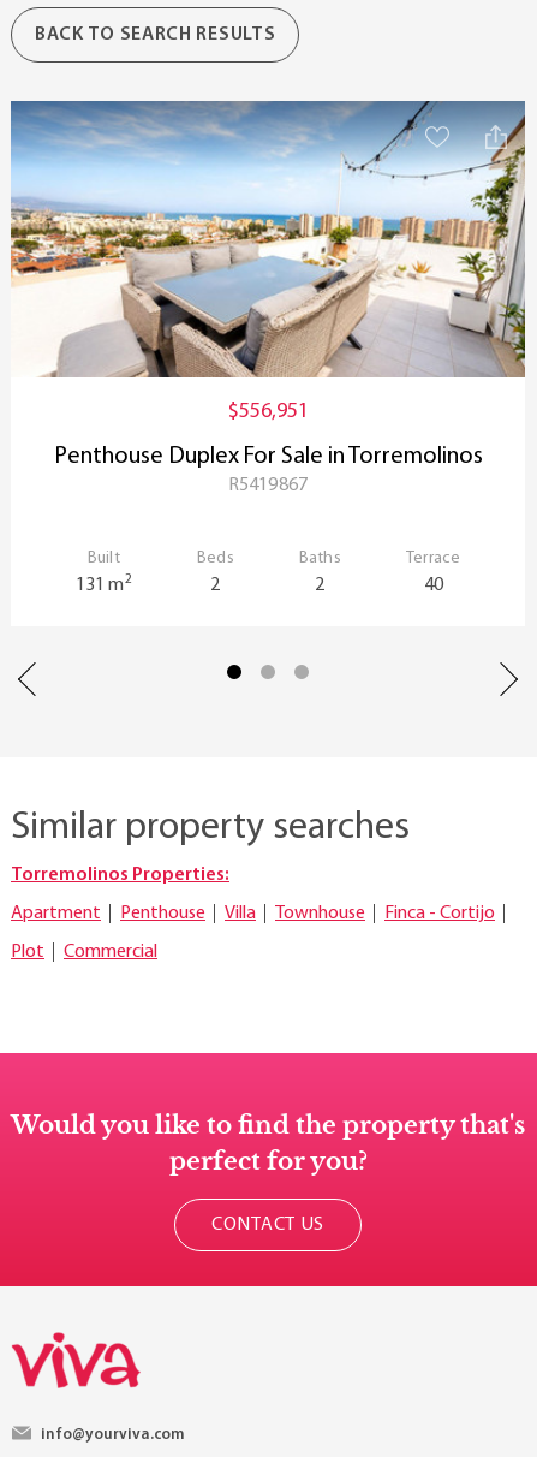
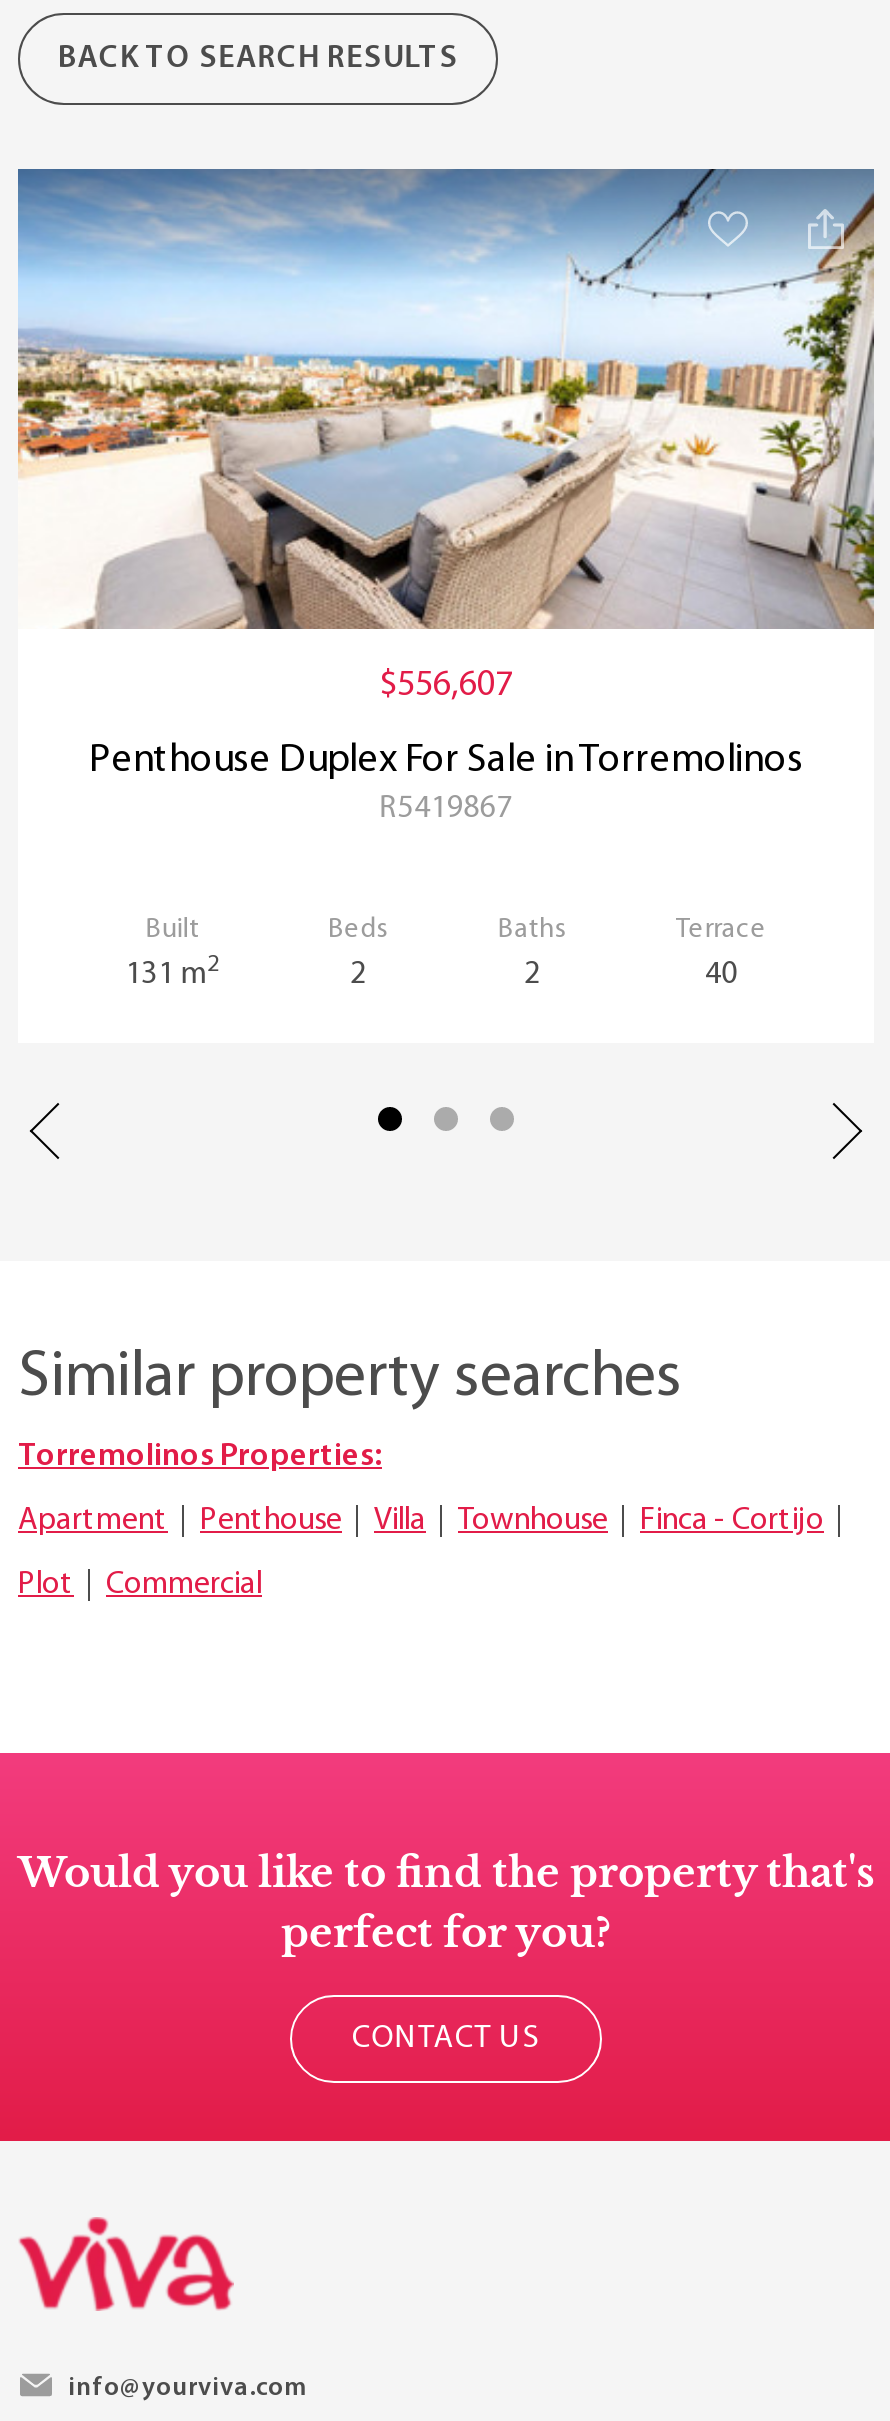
- $556,951
+ $556,607
